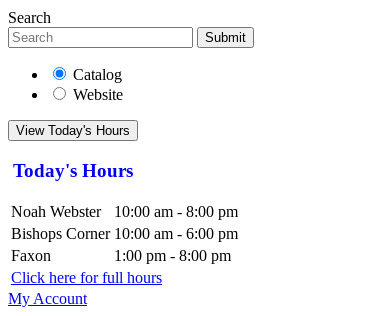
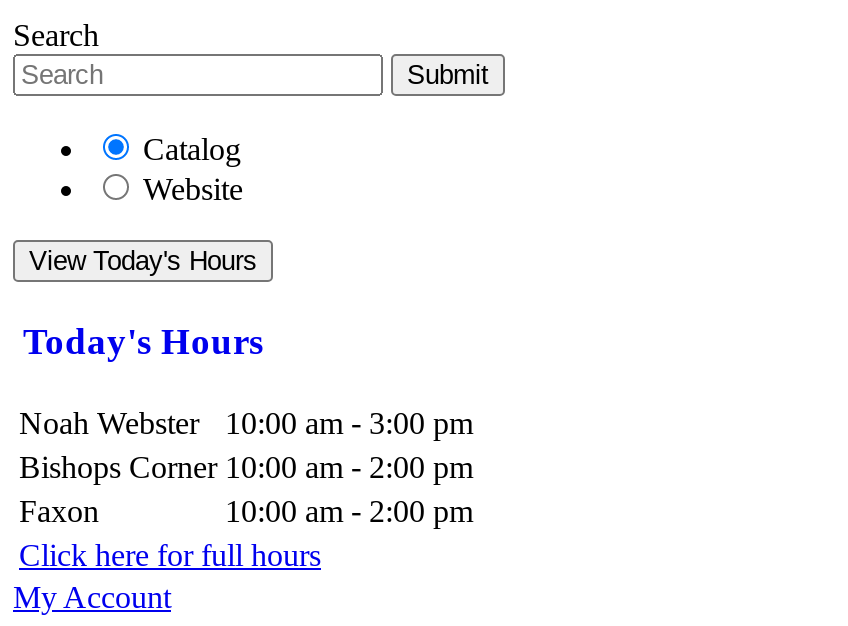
- Noah Webster 10:00 am - 8:00 pm
+ Noah Webster 10:00 am - 3:00 pm

- Bishops Corner 10:00 am - 6:00 pm
+ Bishops Corner 10:00 am - 2:00 pm

- 1:00 pm - 8:00 pm
+ 10:00 am - 2:00 pm
